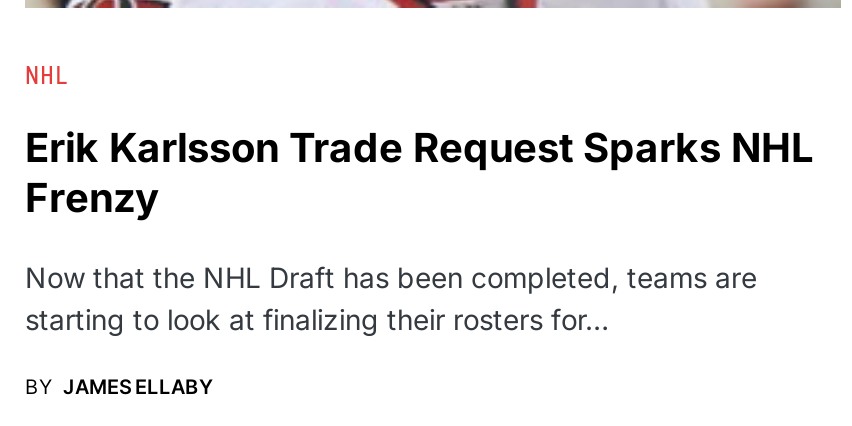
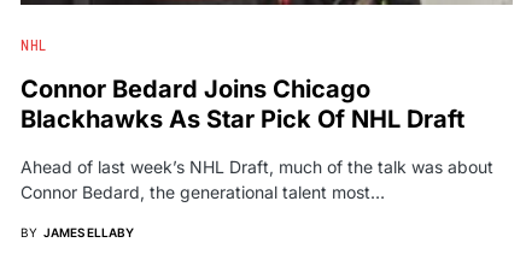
- Erik Karlsson Trade Request Sparks NHL
- Frenzy
+ Connor Bedard Joins Chicago
+ Blackhawks As Star Pick Of NHL Draft

- Now that the NHL Draft has been completed, teams are
- starting to look at finalizing their rosters for…
+ Ahead of last week’s NHL Draft, much of the talk was about
+ Connor Bedard, the generational talent most…
